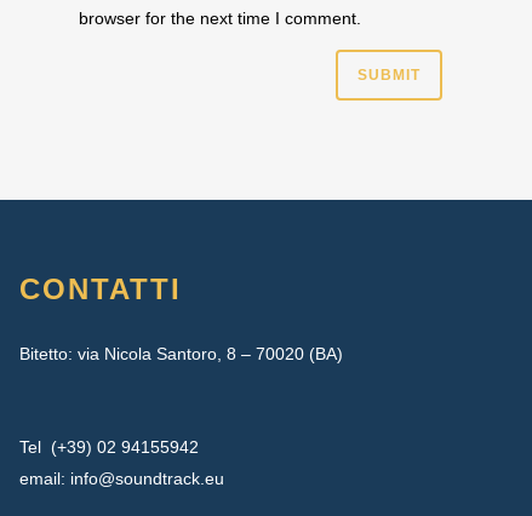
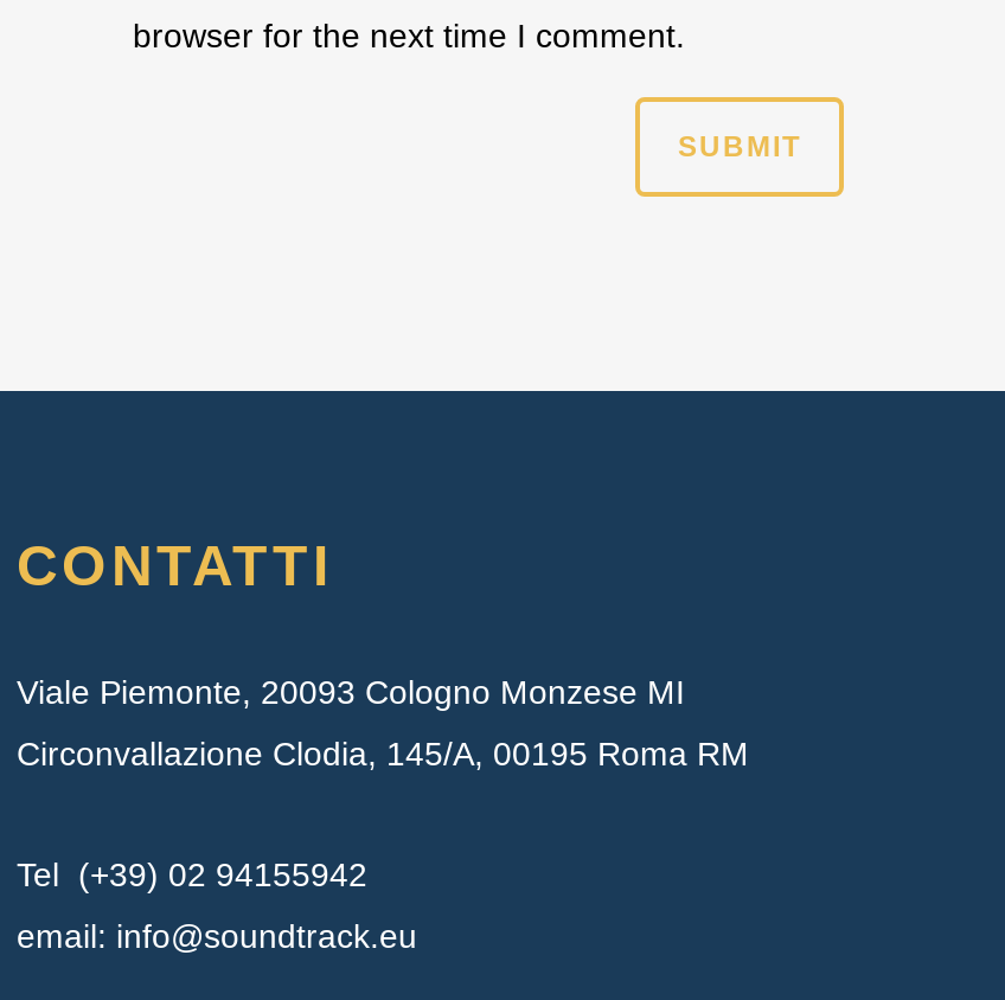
- Bitetto: via Nicola Santoro, 8 – 70020 (BA)
+ Viale Piemonte, 20093 Cologno Monzese MI
+ Circonvallazione Clodia, 145/A, 00195 Roma RM
